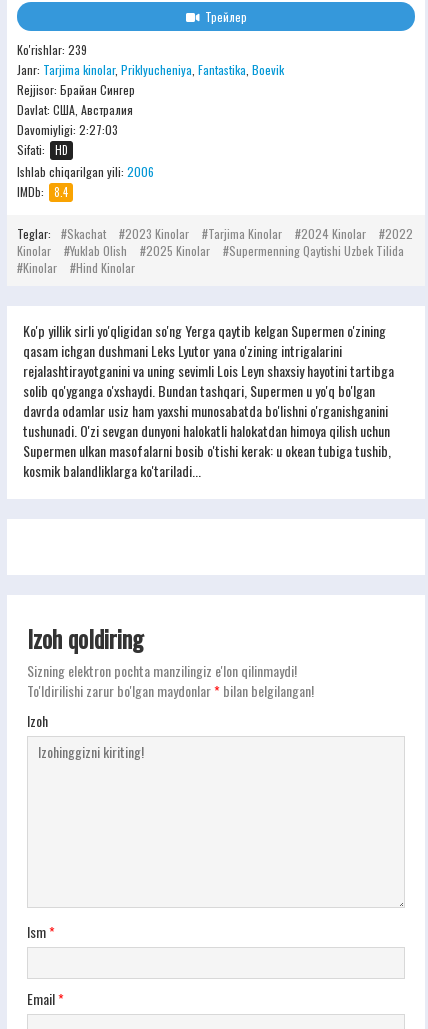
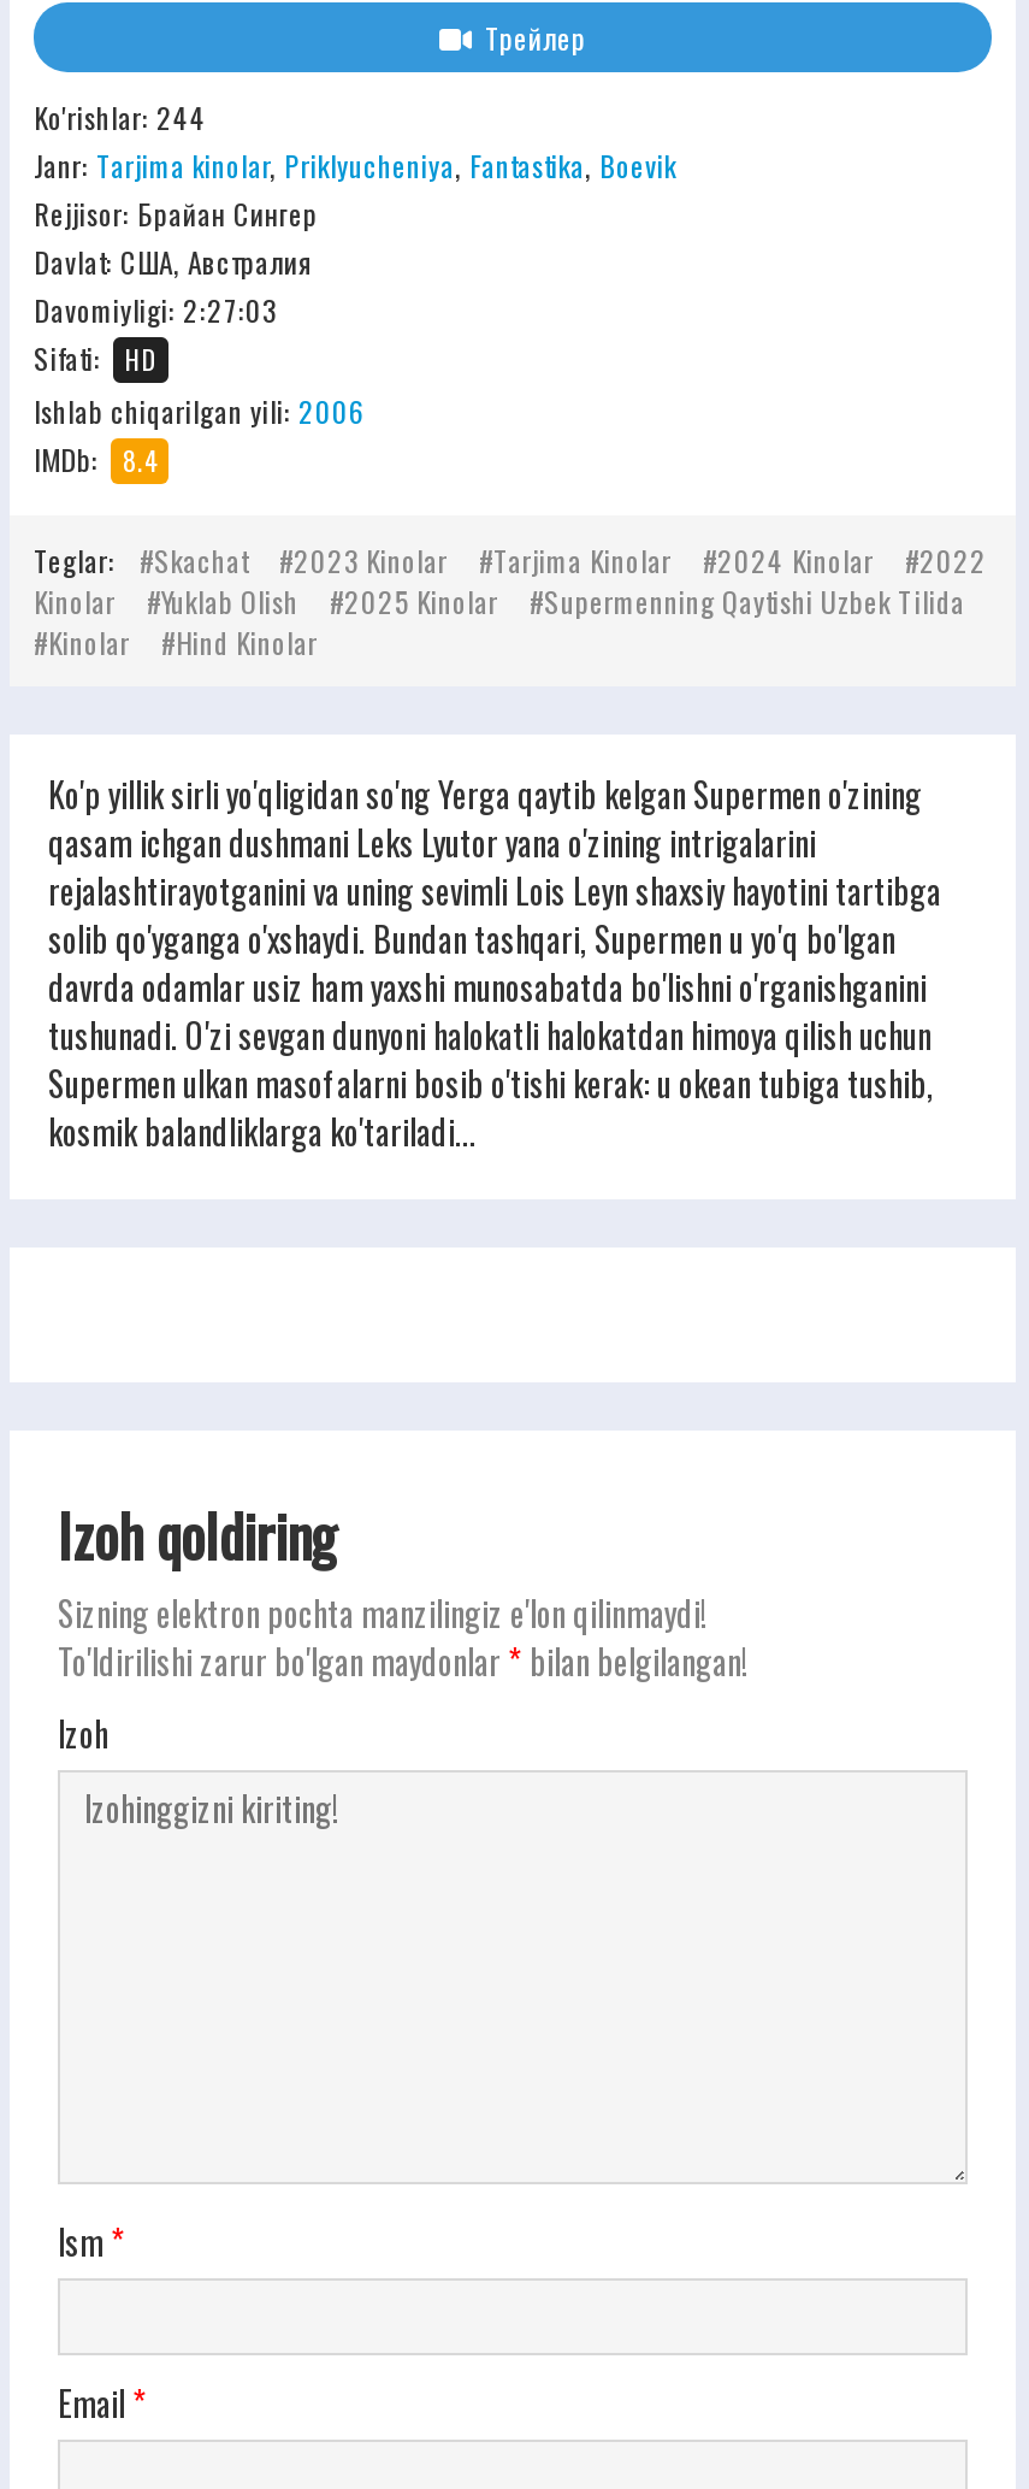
- Ko'rishlar: 239
+ Ko'rishlar: 244
